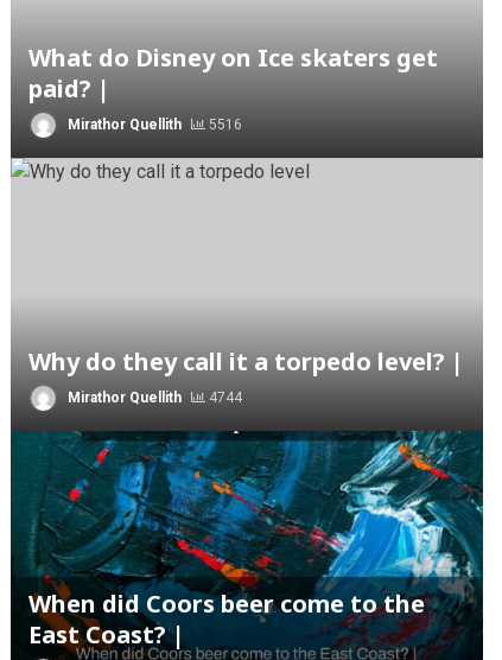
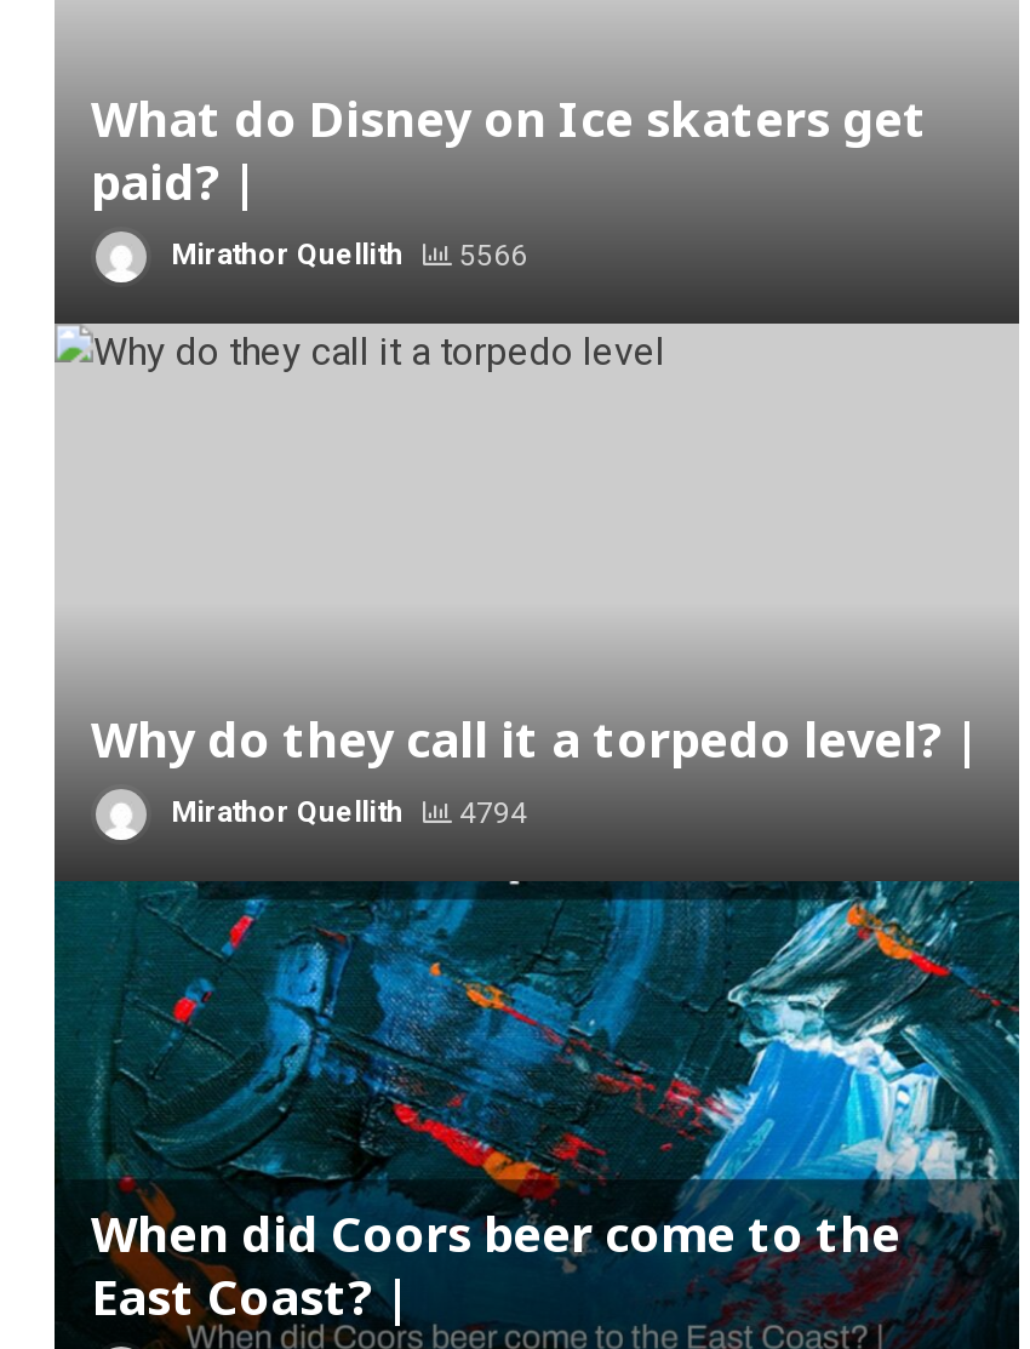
- Mirathor Quellith 5516
+ Mirathor Quellith 5566

- Mirathor Quellith 4744
+ Mirathor Quellith 4794
